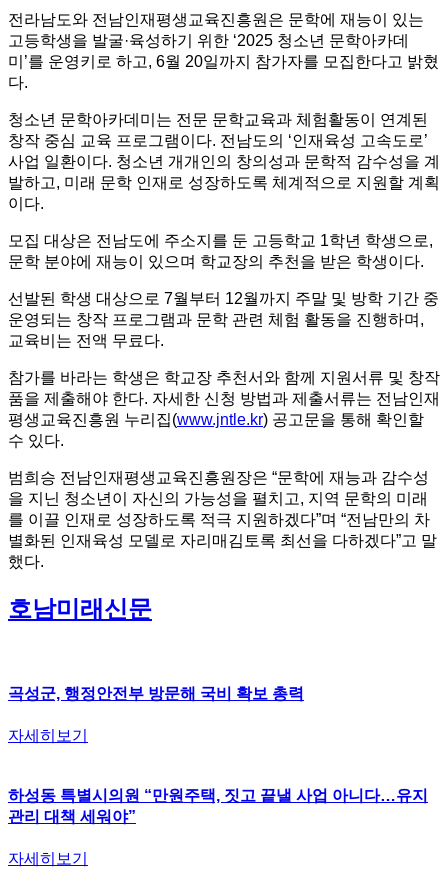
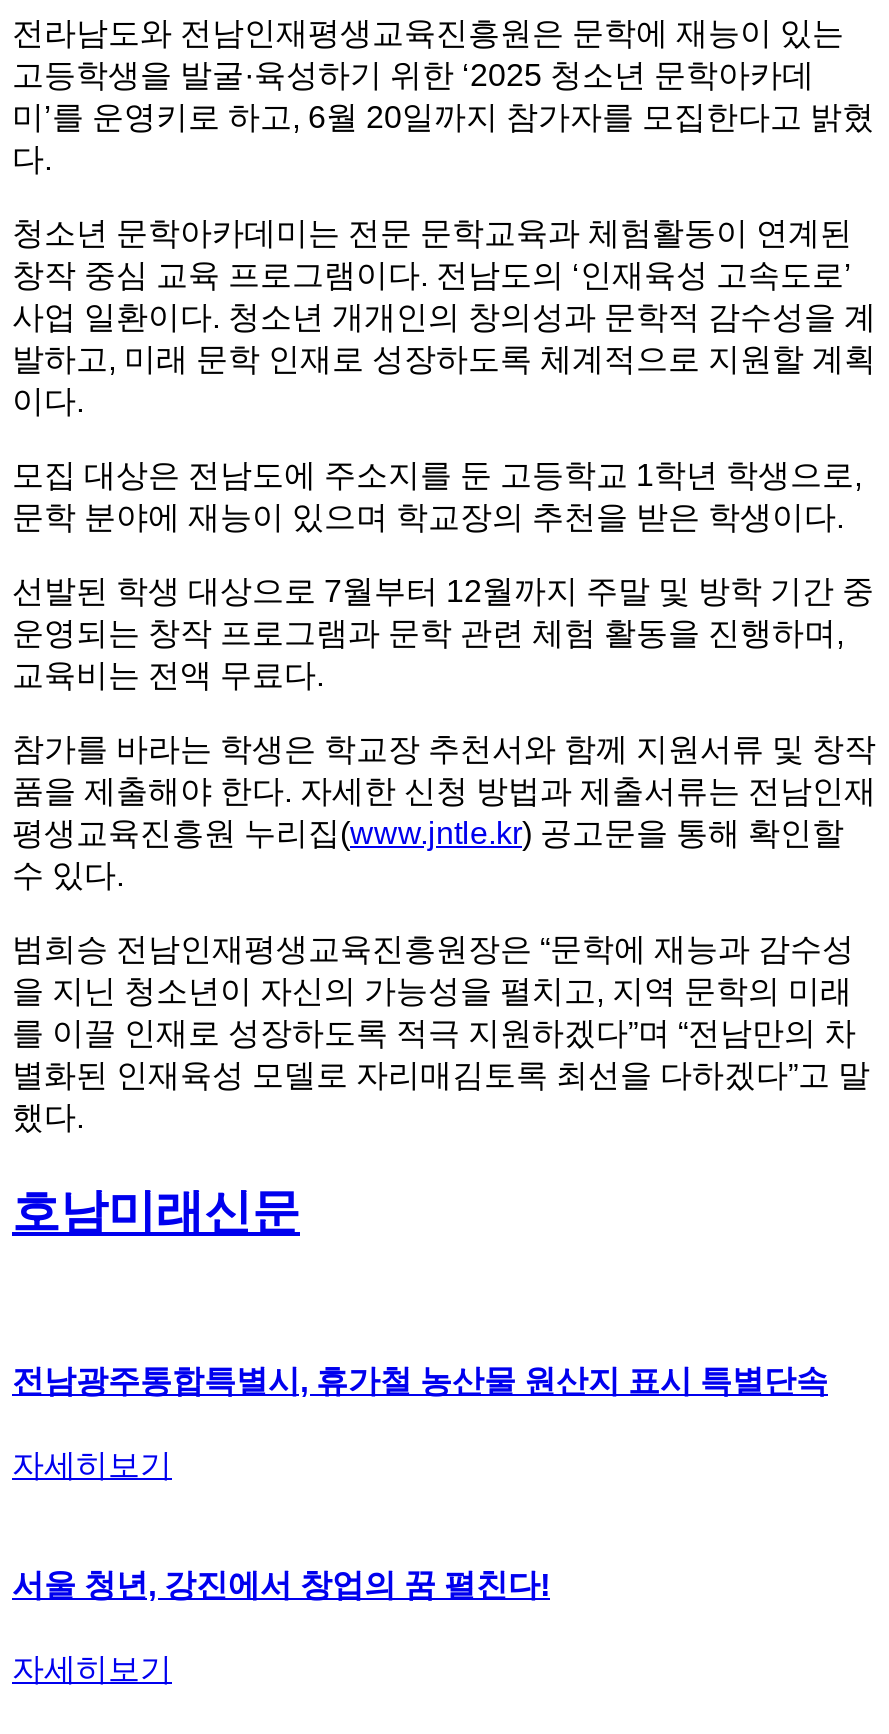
- 곡성군, 행정안전부 방문해 국비 확보 총력
+ 전남광주통합특별시, 휴가철 농산물 원산지 표시 특별단속

- 하성동 특별시의원 “만원주택, 짓고 끝낼 사업 아니다…유지
- 관리 대책 세워야”
+ 서울 청년, 강진에서 창업의 꿈 펼친다!
